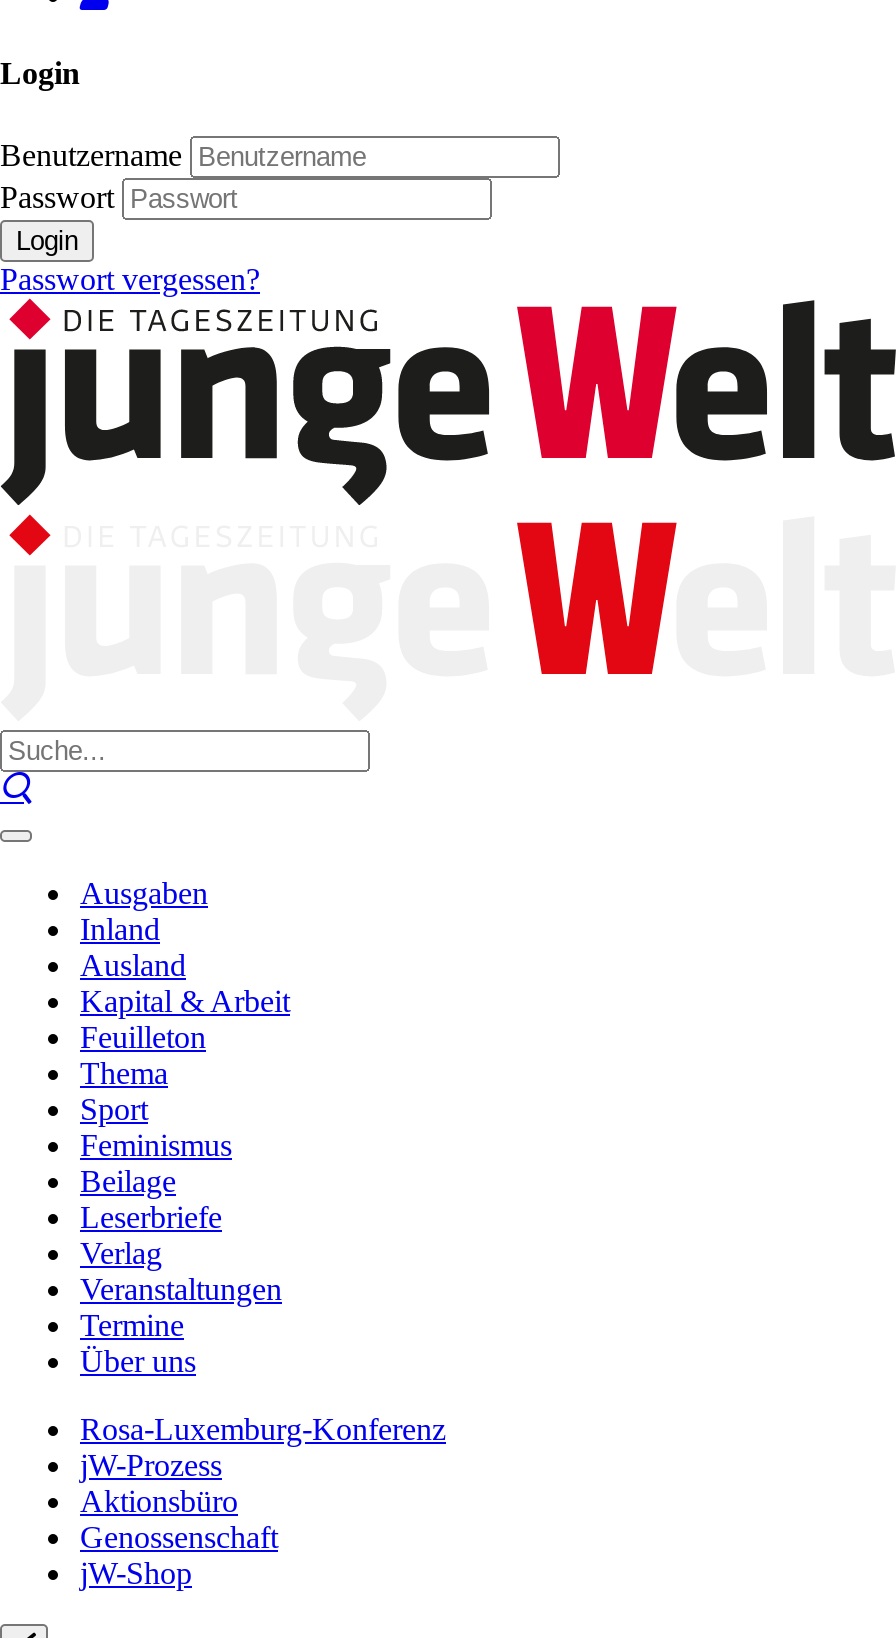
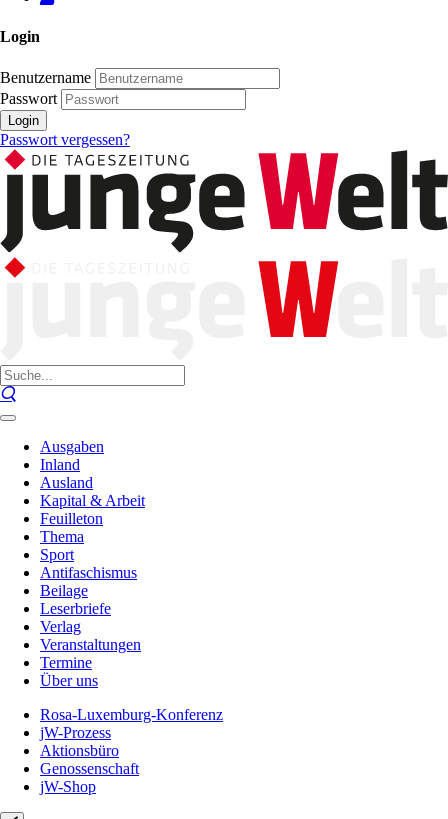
- Feminismus
+ Antifaschismus
